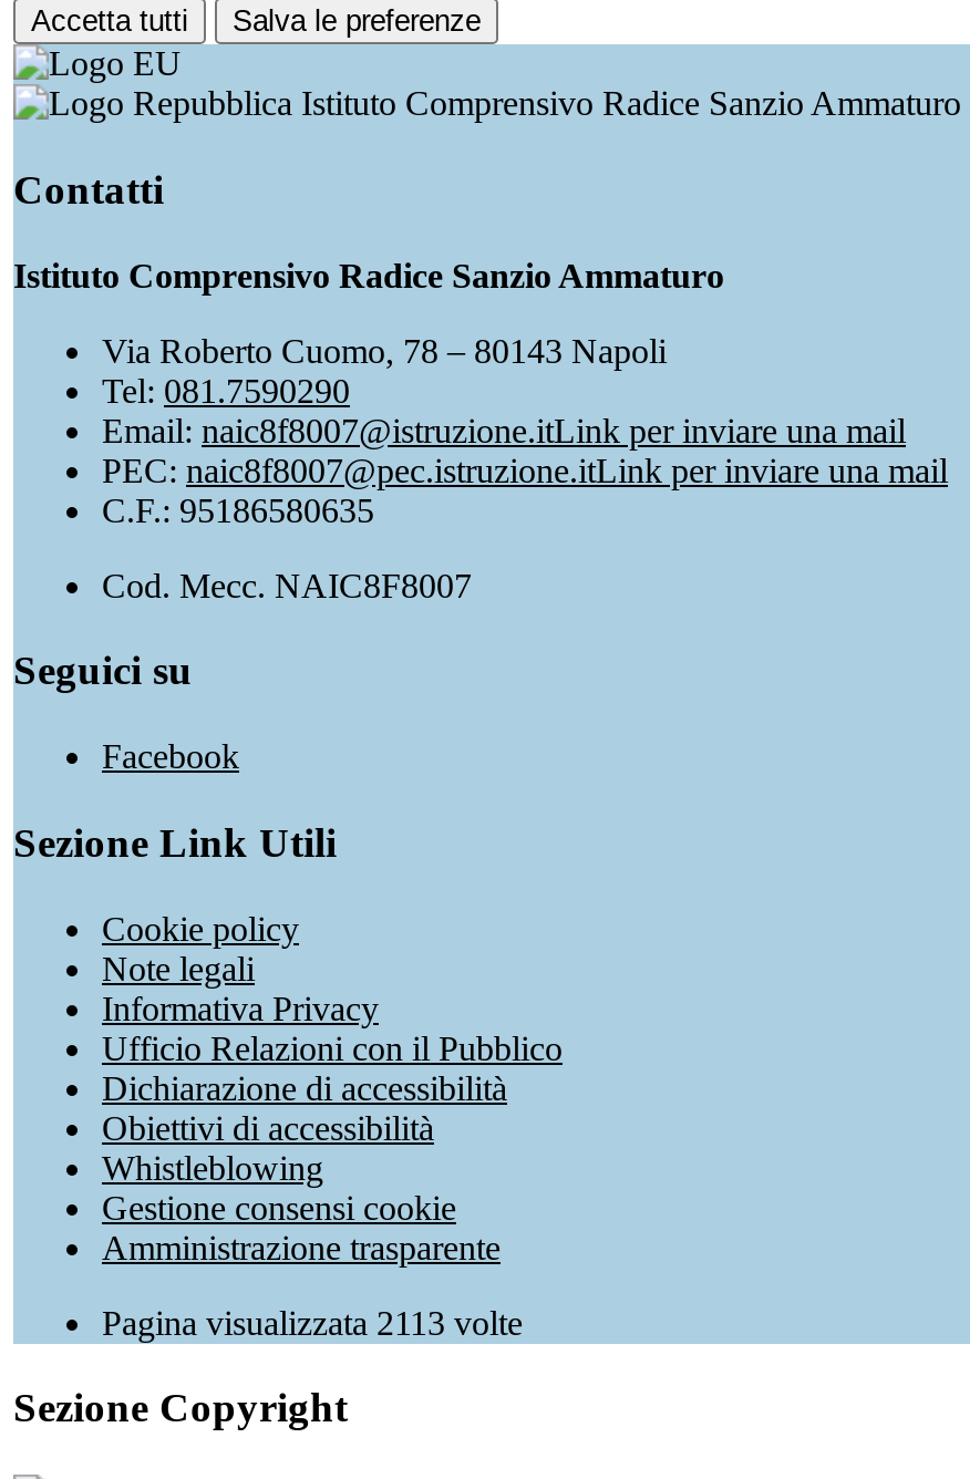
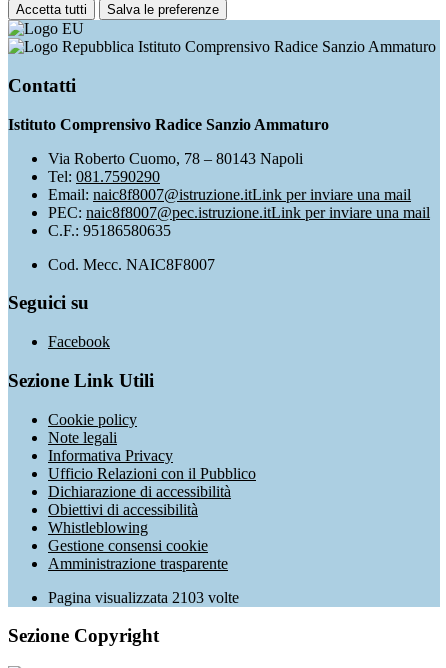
- Pagina visualizzata 2113 volte
+ Pagina visualizzata 2103 volte
